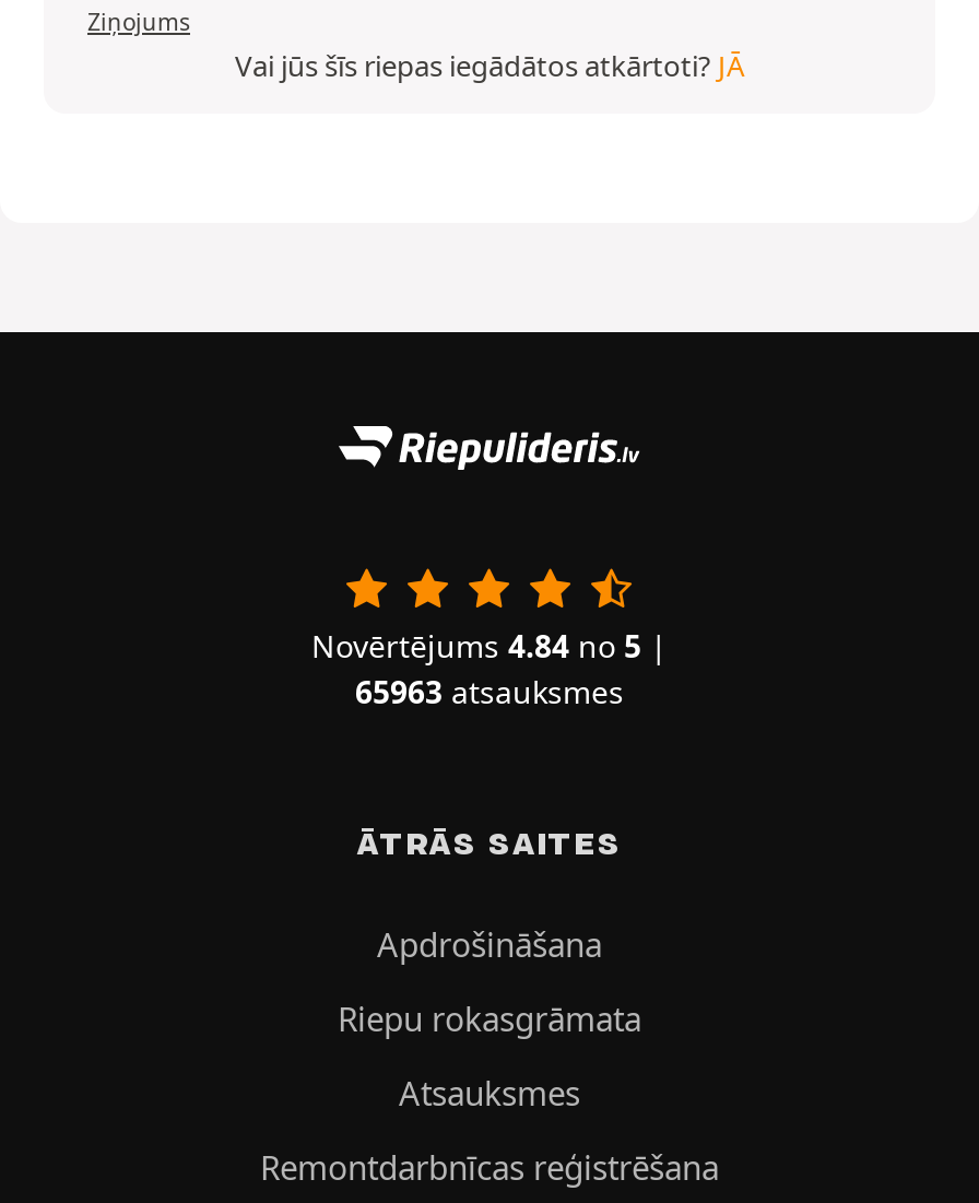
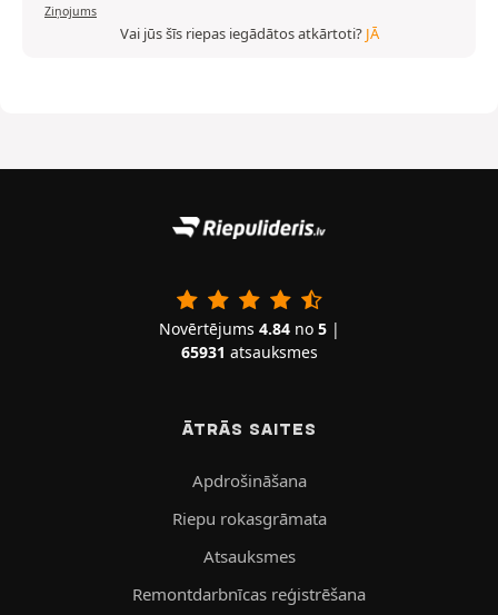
- 65963 atsauksmes
+ 65931 atsauksmes
